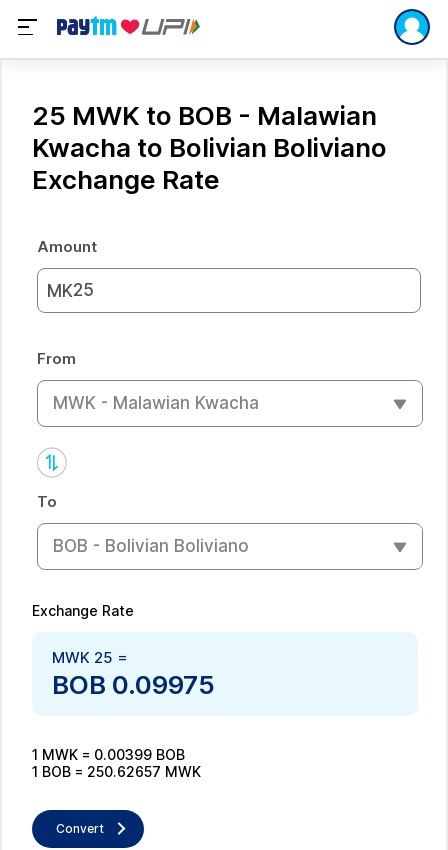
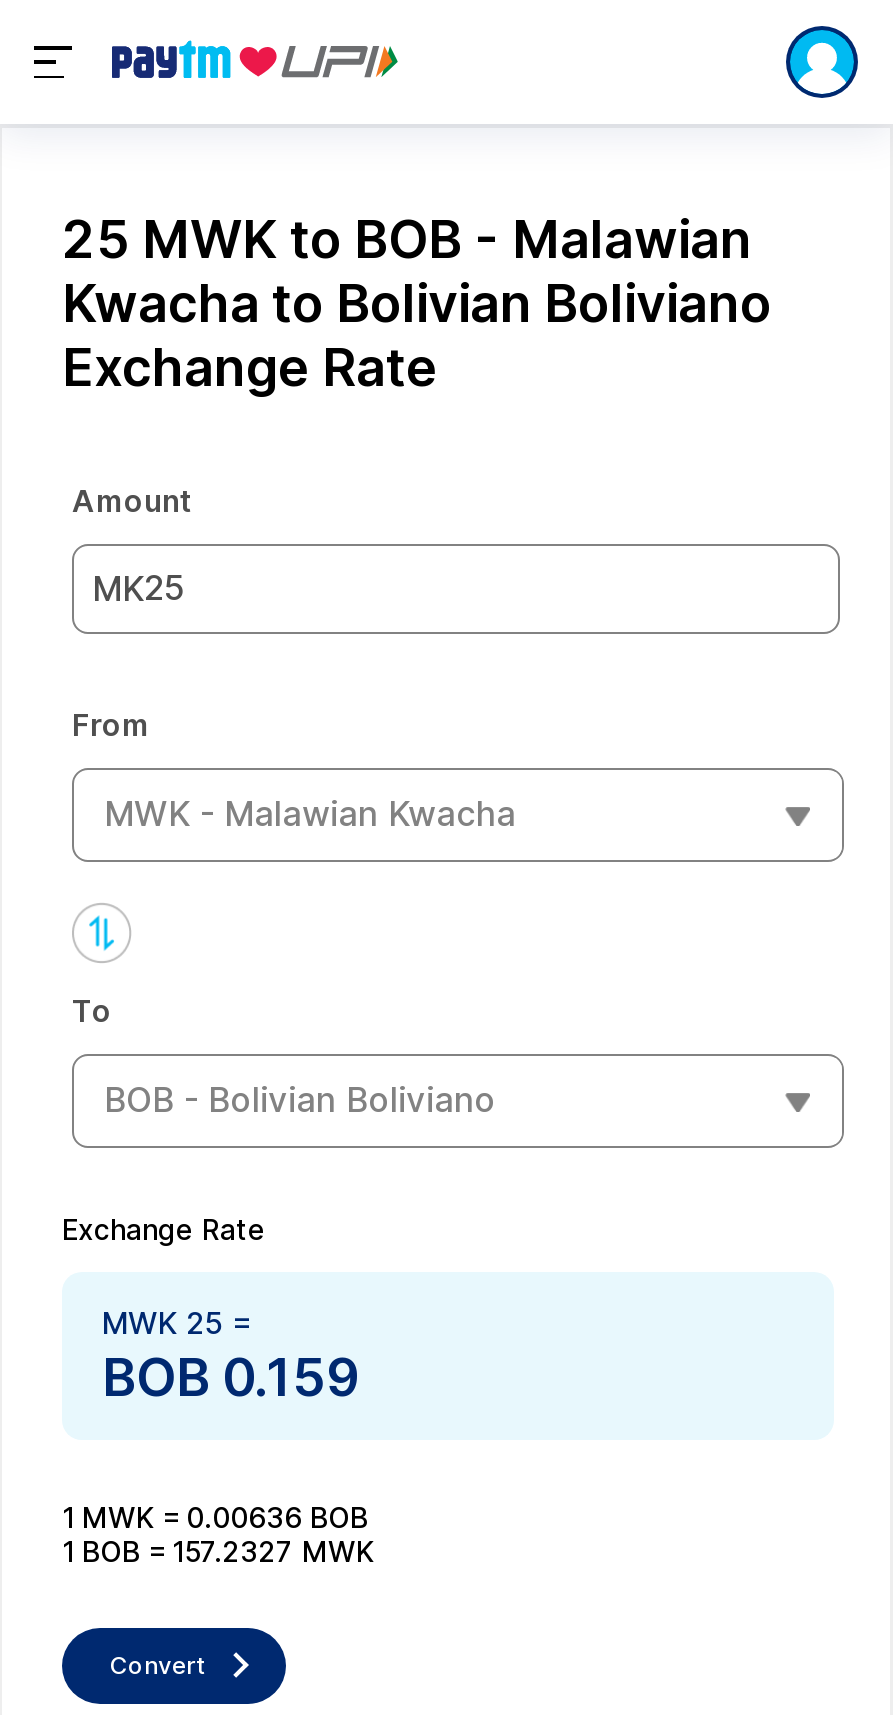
- BOB 0.09975
+ BOB 0.159

- 1 MWK = 0.00399 BOB
+ 1 MWK = 0.00636 BOB

- 1 BOB = 250.62657 MWK
+ 1 BOB = 157.2327 MWK
